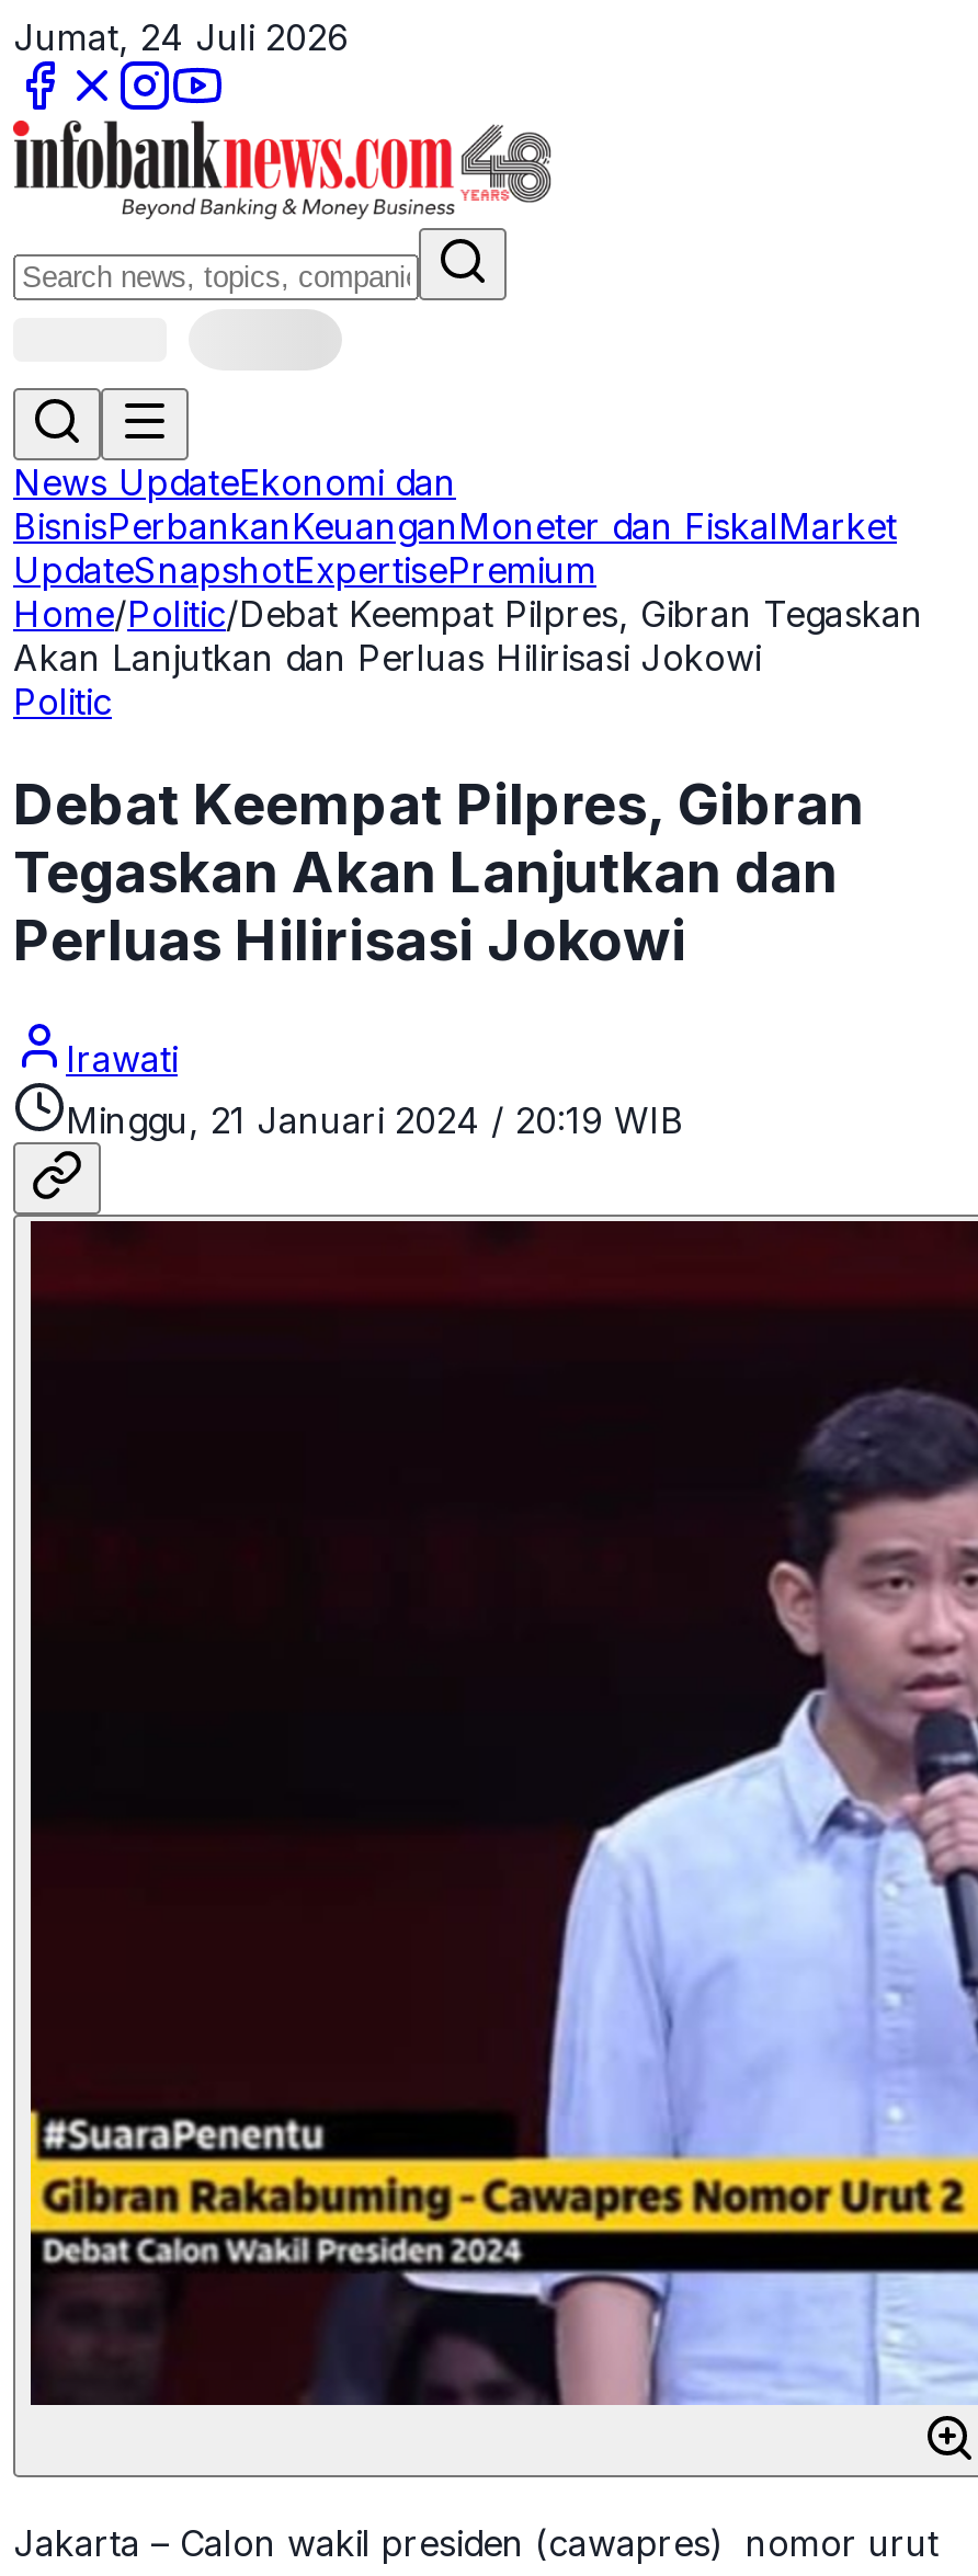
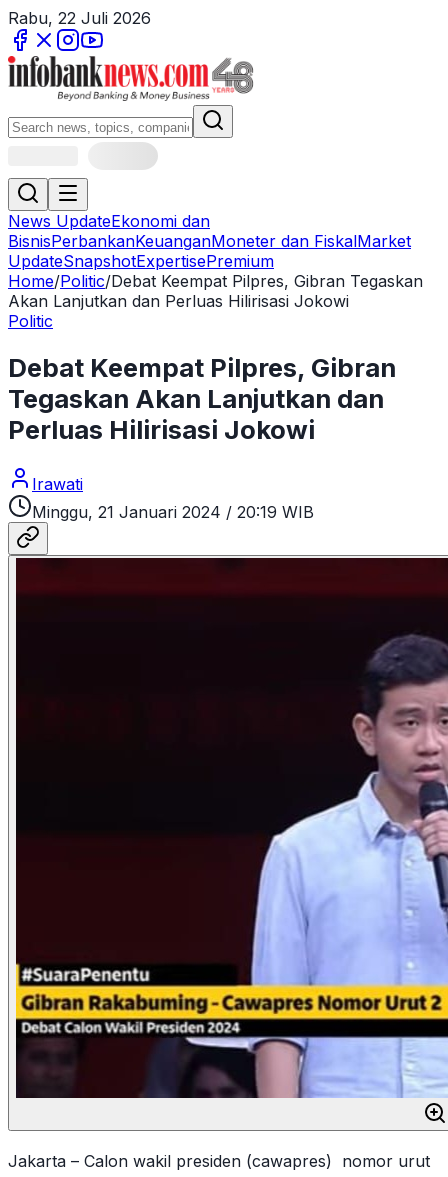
- Jumat, 24 Juli 2026
+ Rabu, 22 Juli 2026
